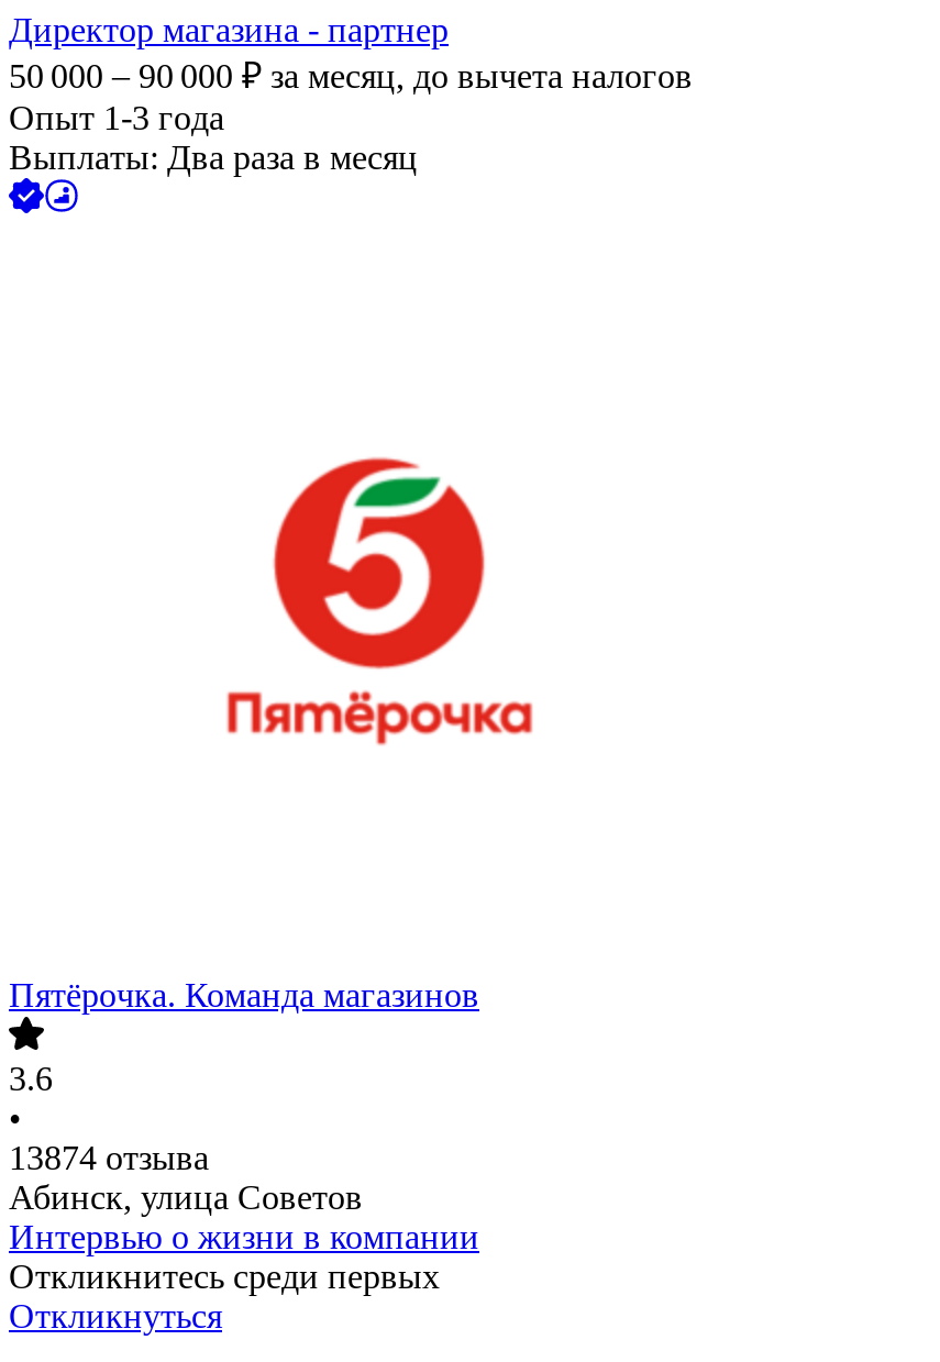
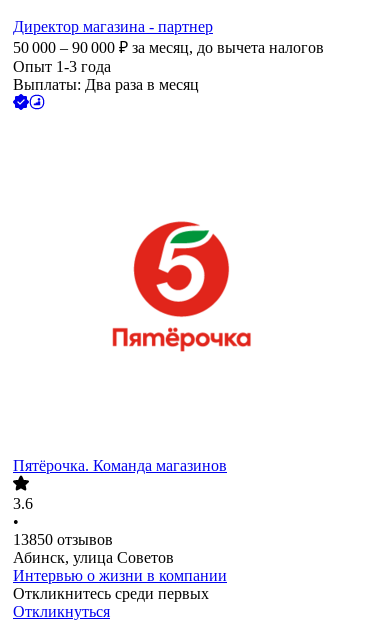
- 13874 отзыва
+ 13850 отзывов
